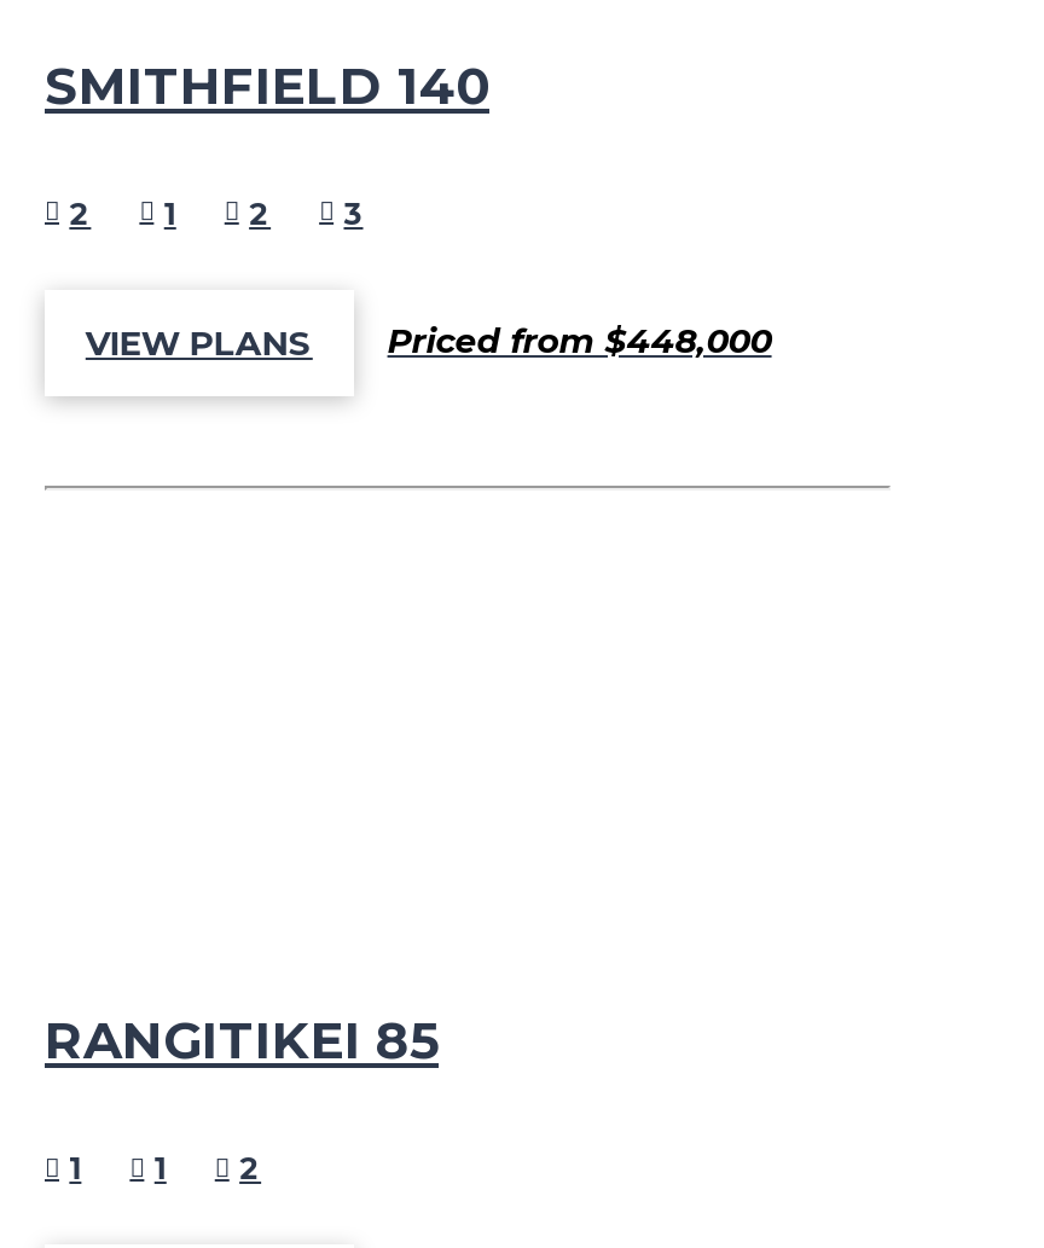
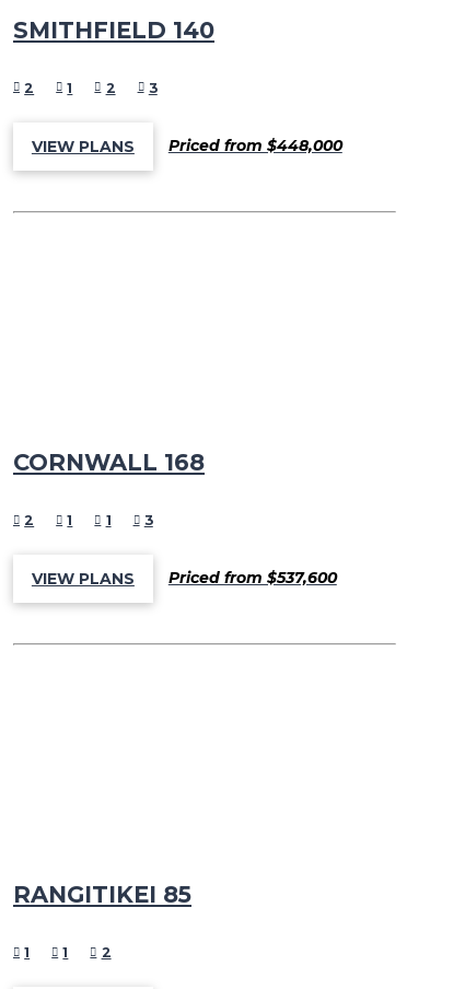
+ CORNWALL 168
+ 2
+ 1
+ 1
+ 3
+ VIEW PLANS
+ Priced from $537,600
